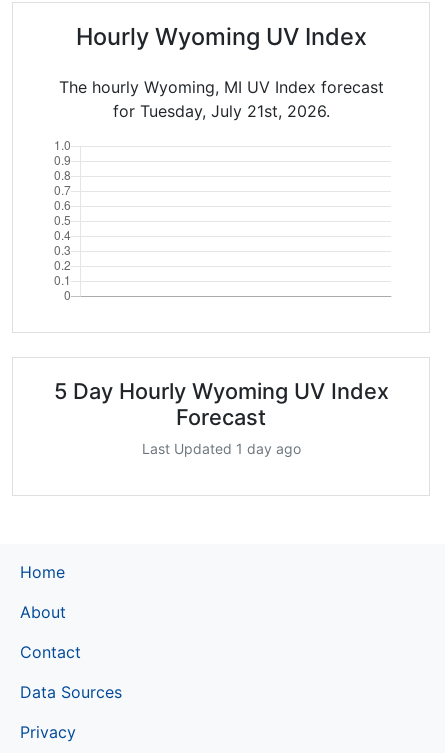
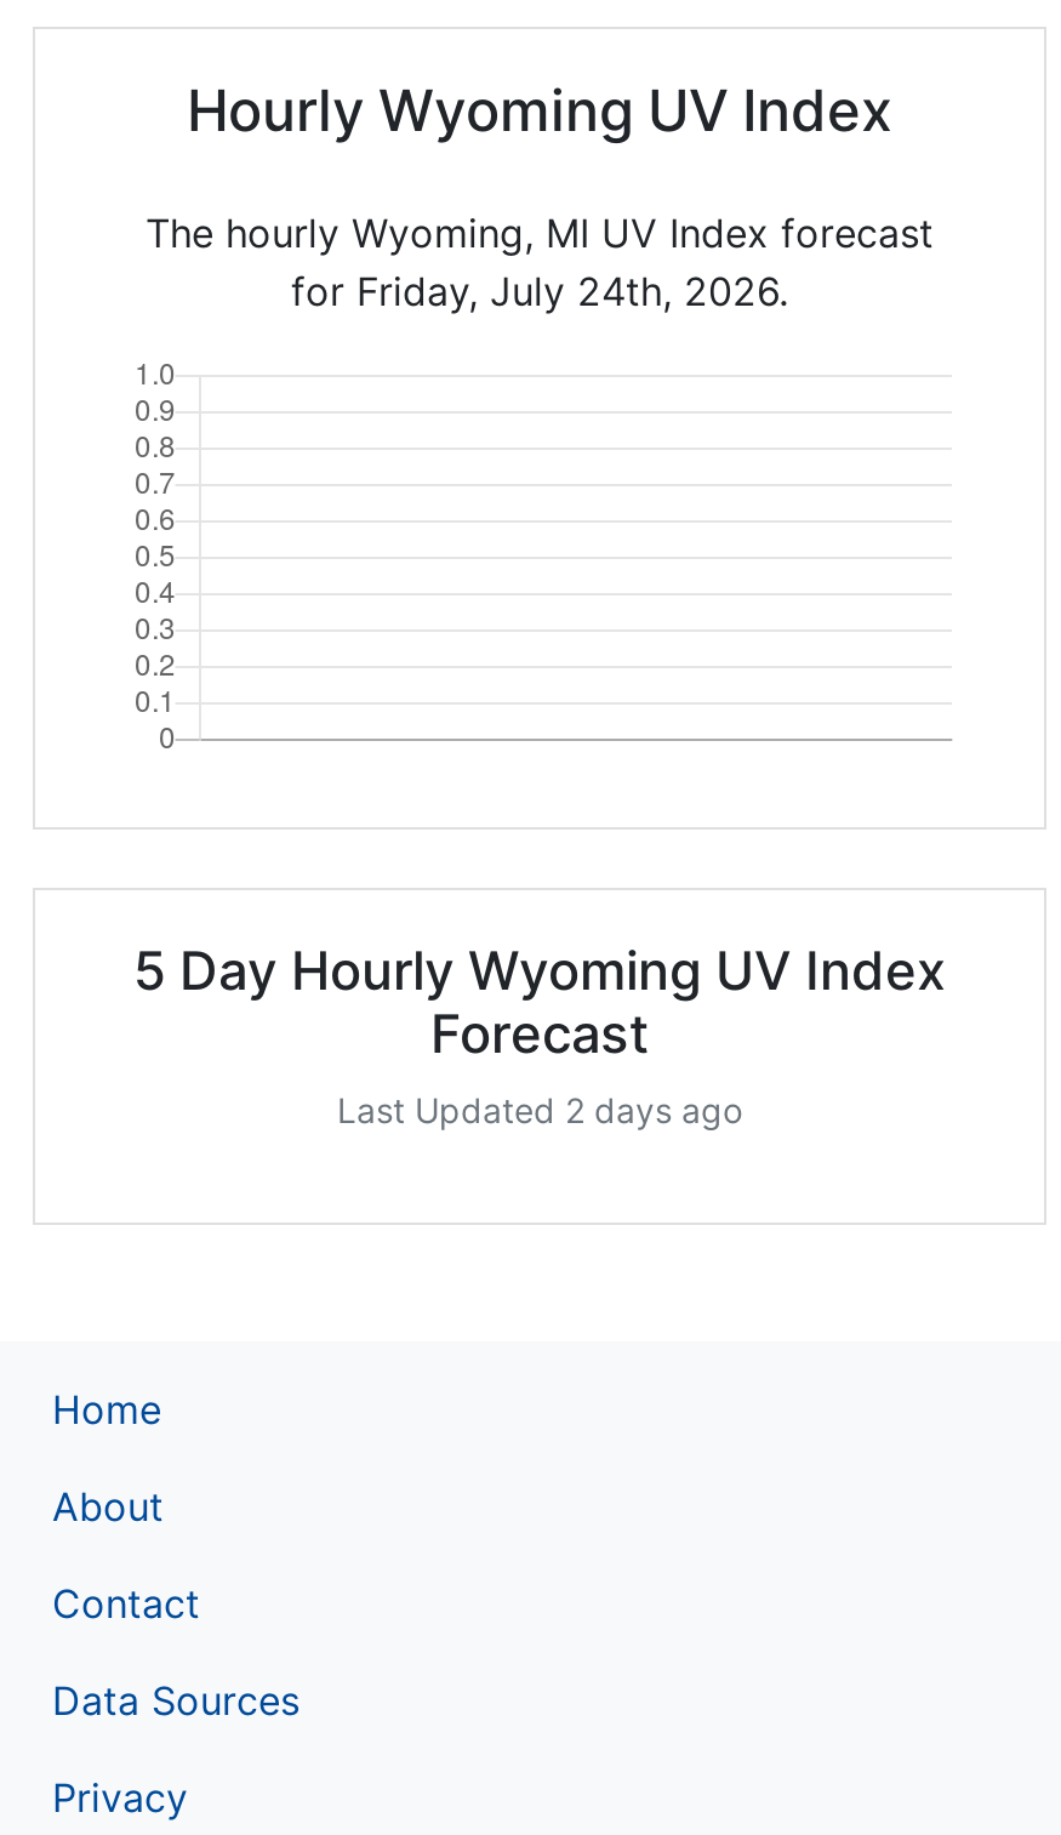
- for Tuesday, July 21st, 2026.
+ for Friday, July 24th, 2026.

- Last Updated 1 day ago
+ Last Updated 2 days ago
